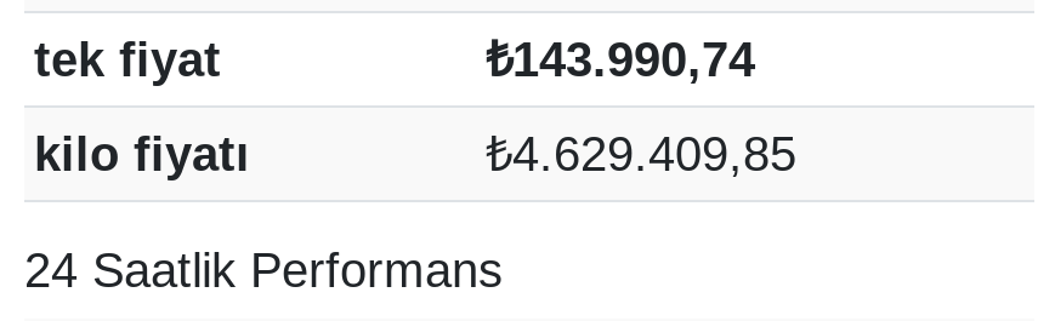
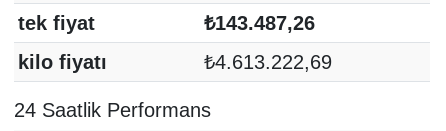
- ₺143.990,74
+ ₺143.487,26

- ₺4.629.409,85
+ ₺4.613.222,69
